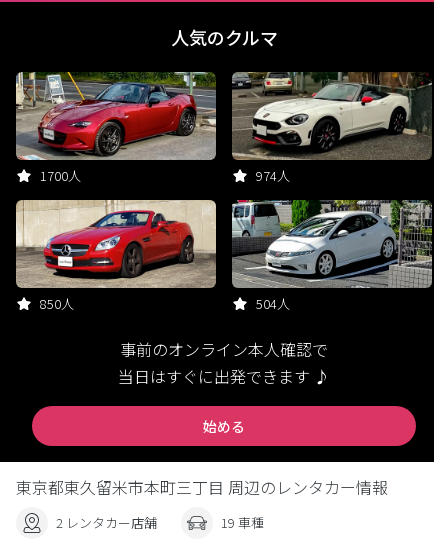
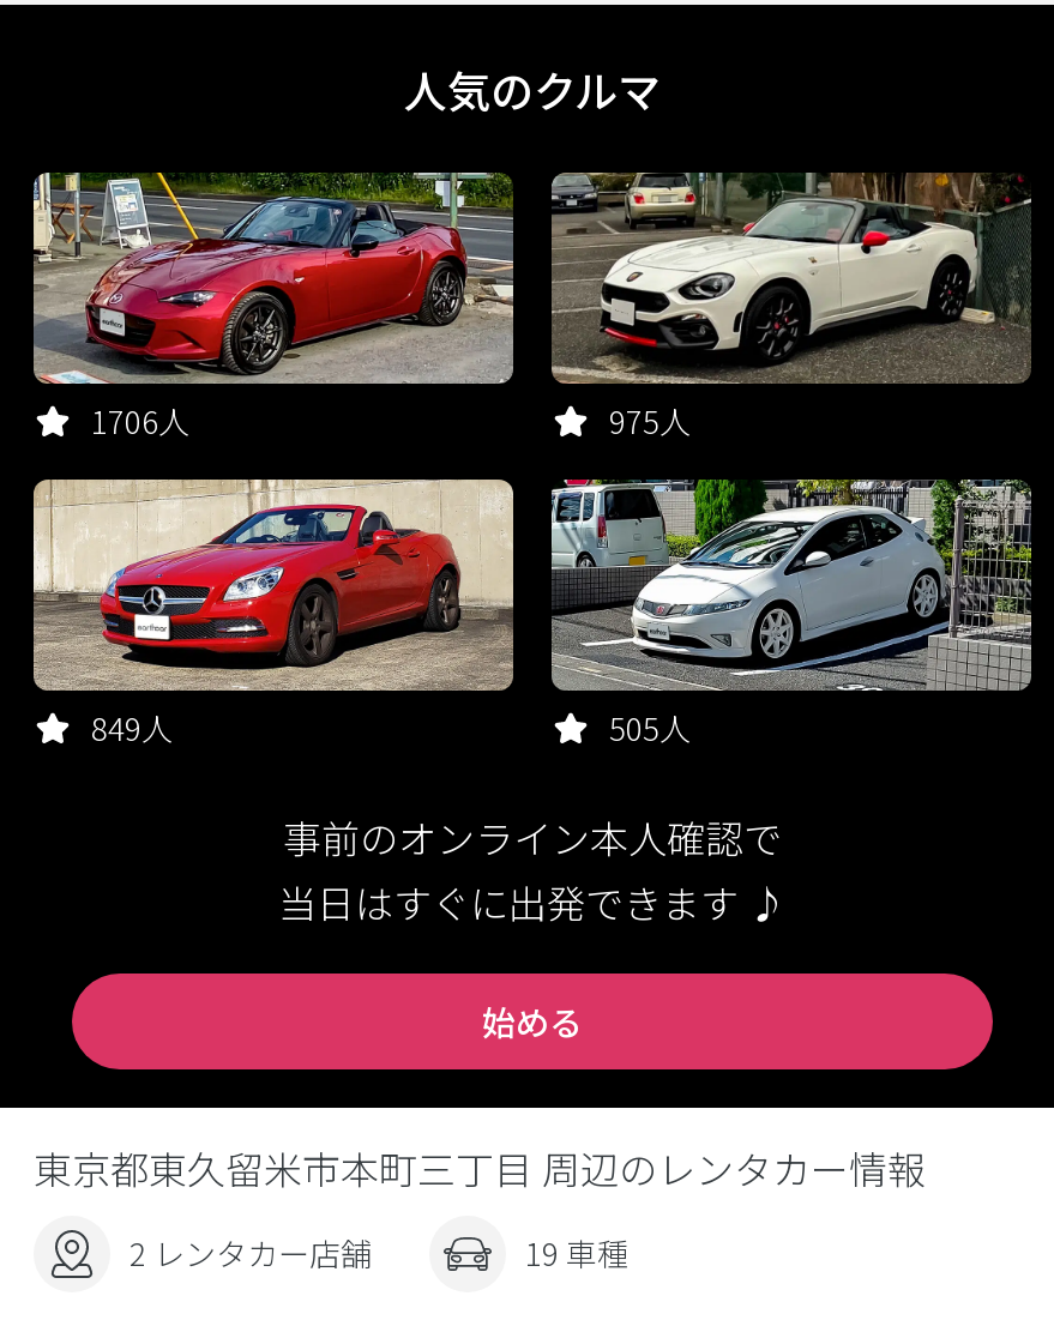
- 1700人
+ 1706人

- 974人
+ 975人

- 850人
+ 849人

- 504人
+ 505人
